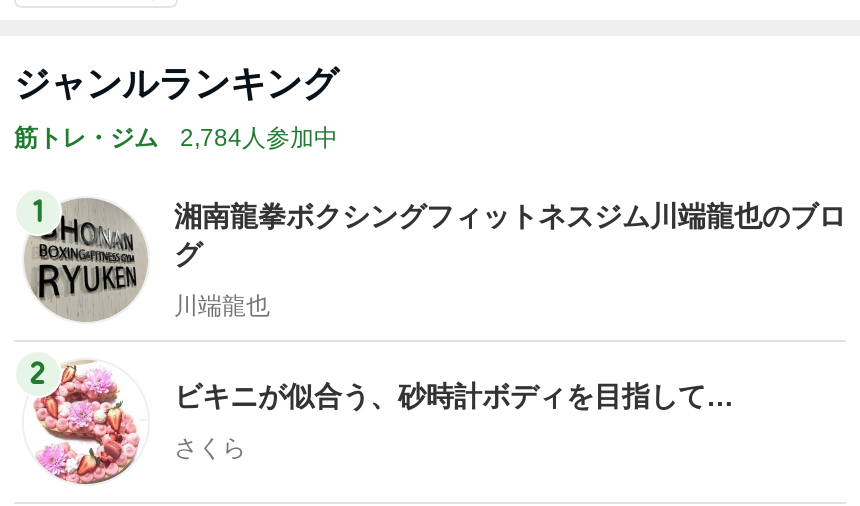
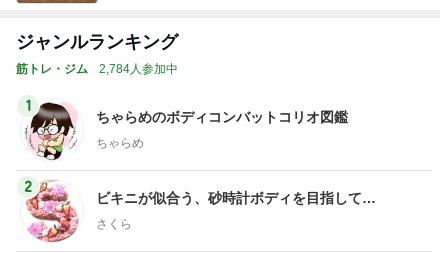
- [image]
- 湘南龍拳ボクシングフィットネスジム川端龍也のブロ
- グ
+ [image]
+ ちゃらめのボディコンバットコリオ図鑑

- 川端龍也
+ ちゃらめ
